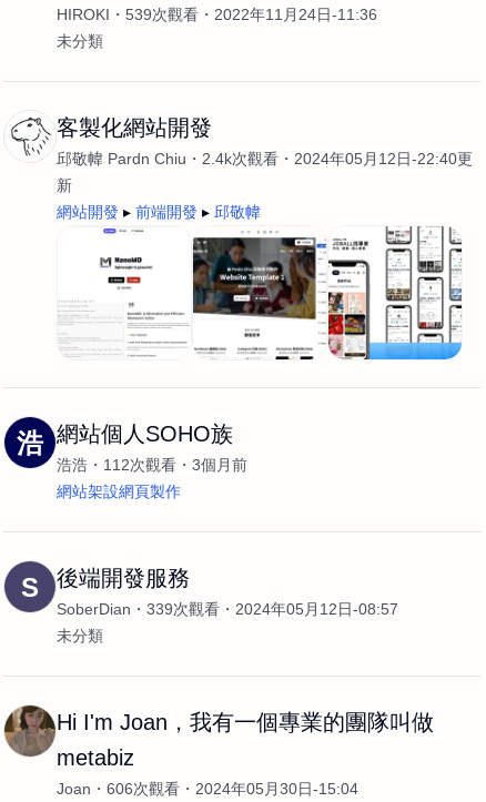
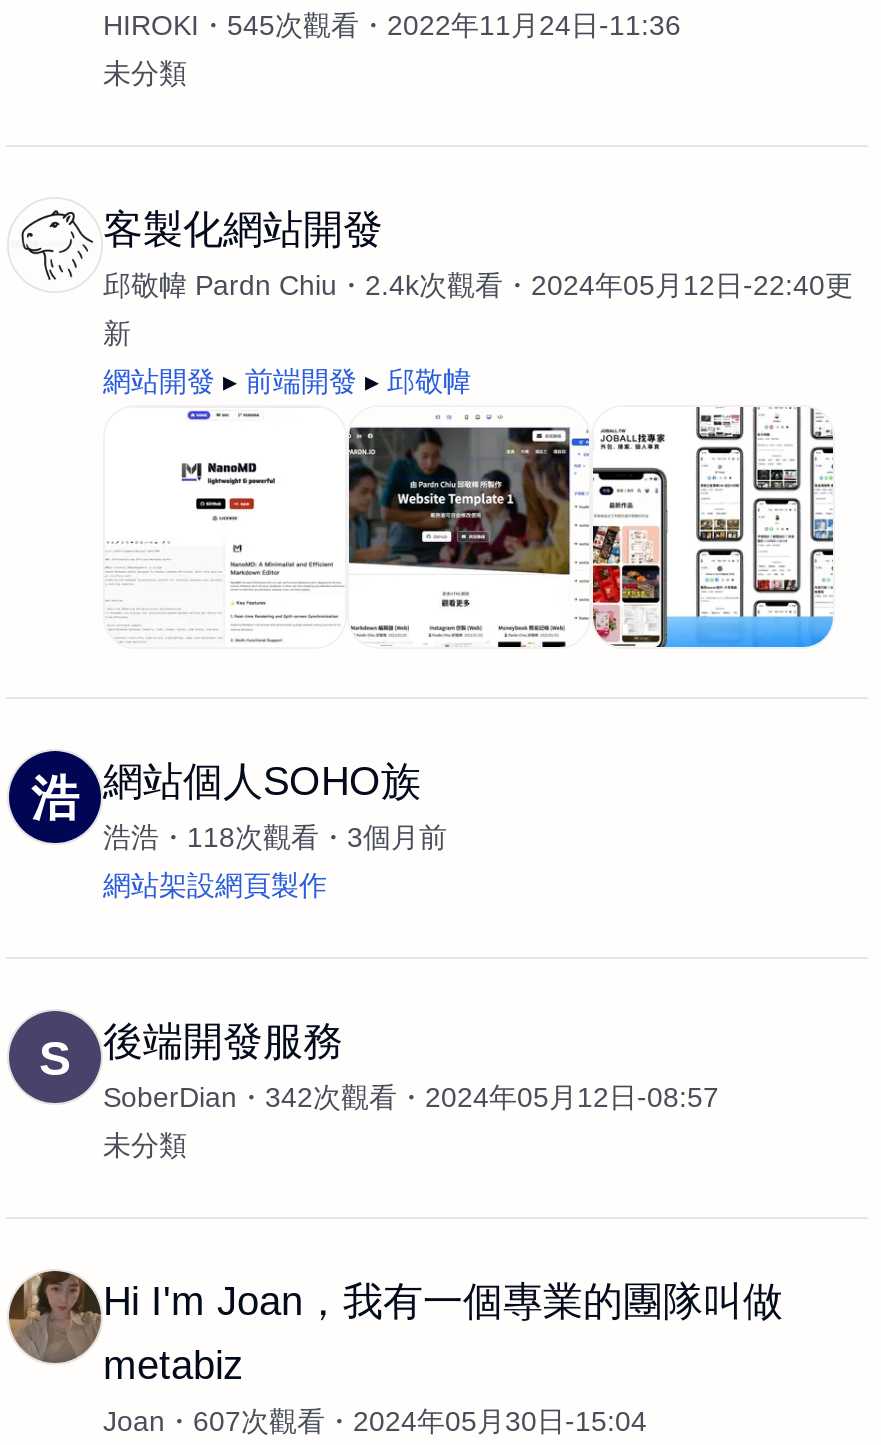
- HIROKI 539次觀看 2022年11月24日-11:36
+ HIROKI 545次觀看 2022年11月24日-11:36

- 浩浩 112次觀看 3個月前
+ 浩浩 118次觀看 3個月前

- SoberDian 339次觀看 2024年05月12日-08:57
+ SoberDian 342次觀看 2024年05月12日-08:57

- Joan 606次觀看 2024年05月30日-15:04
+ Joan 607次觀看 2024年05月30日-15:04
